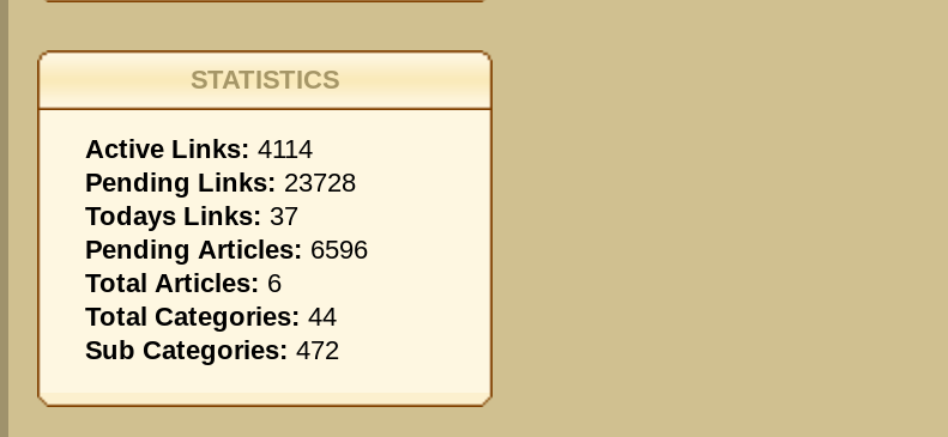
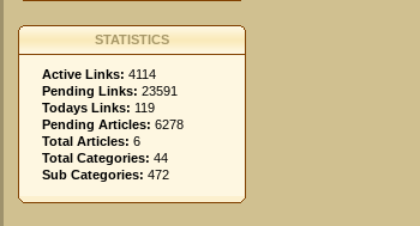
- Pending Links: 23728
+ Pending Links: 23591

- Todays Links: 37
+ Todays Links: 119

- Pending Articles: 6596
+ Pending Articles: 6278
